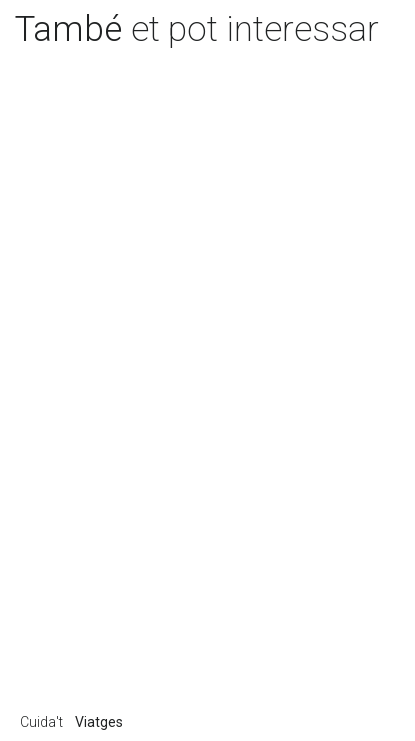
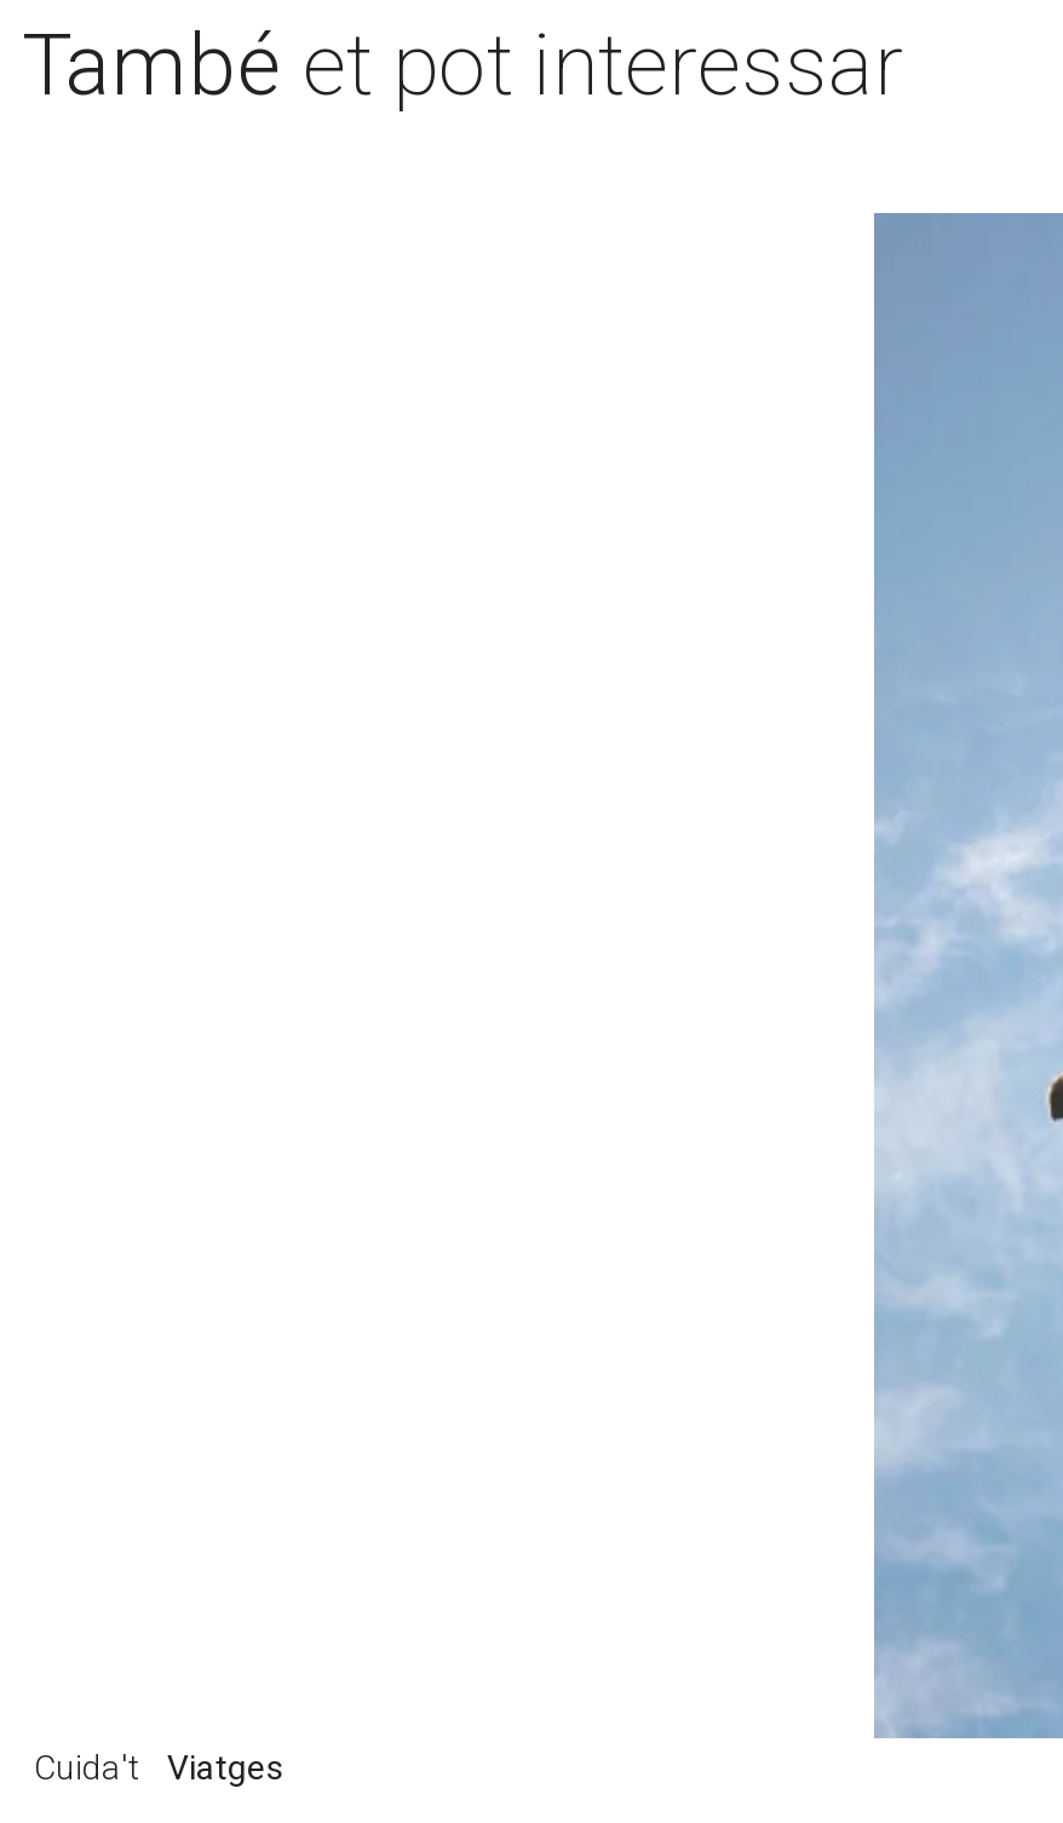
+ [image]
